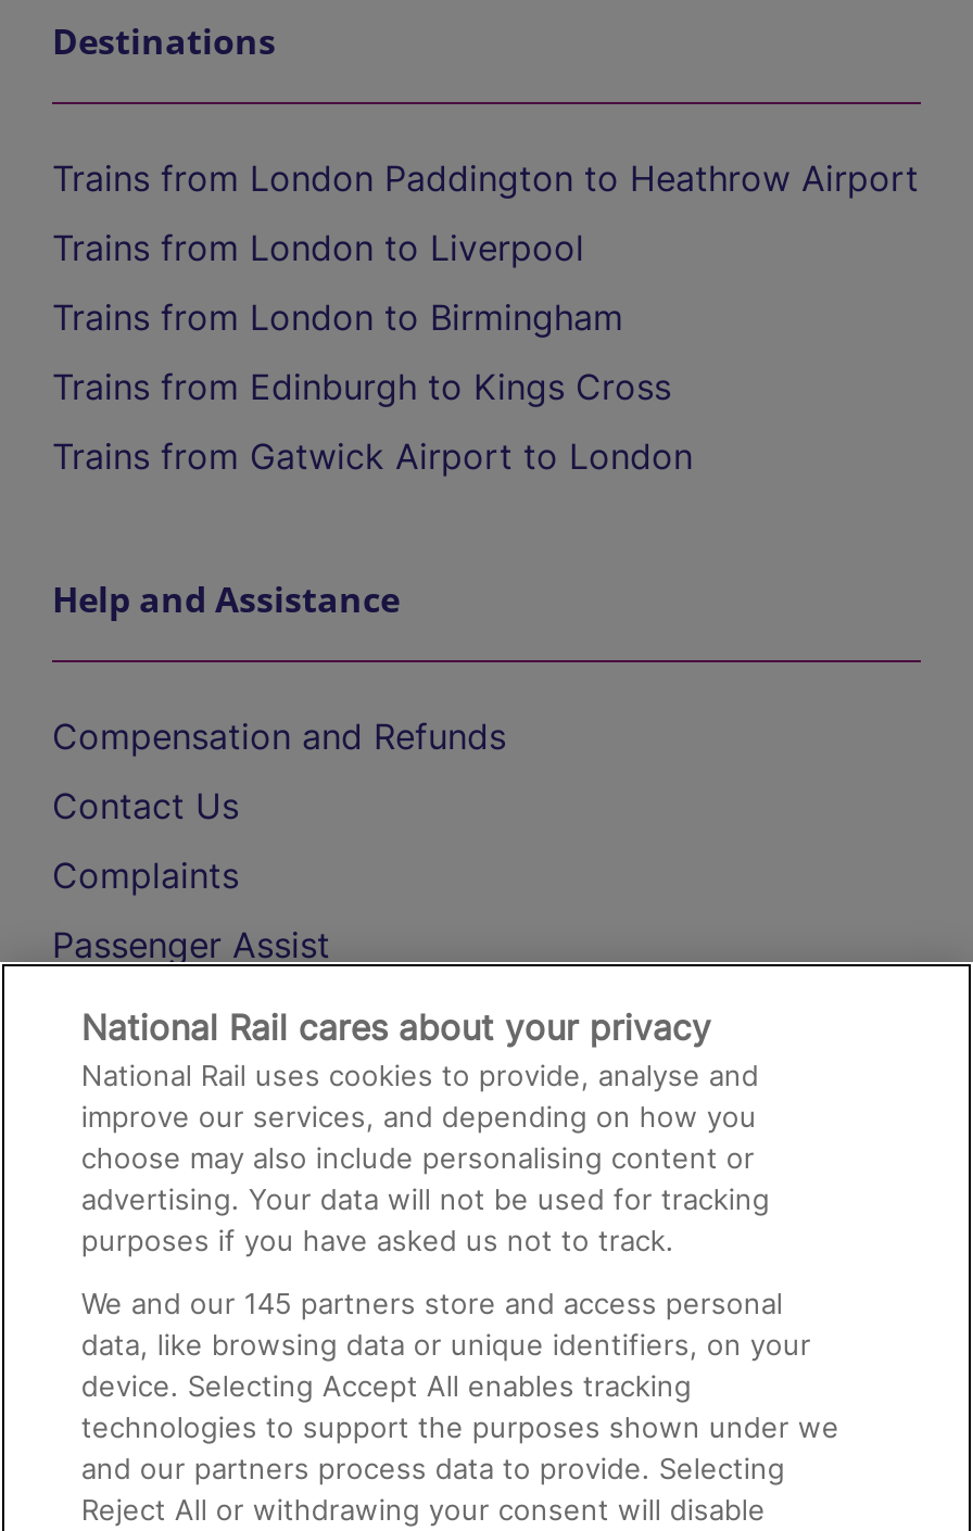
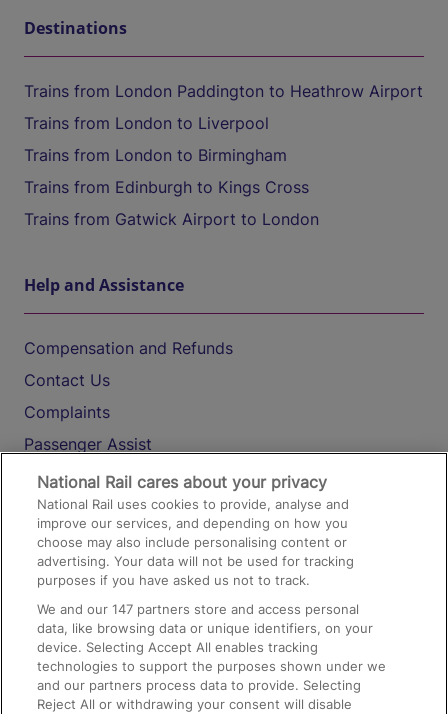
- We and our 145 partners store and access personal
+ We and our 147 partners store and access personal
